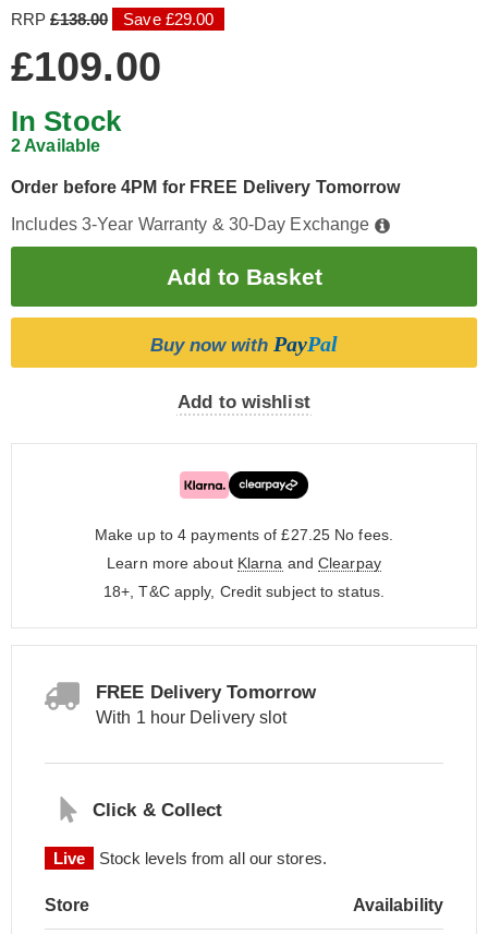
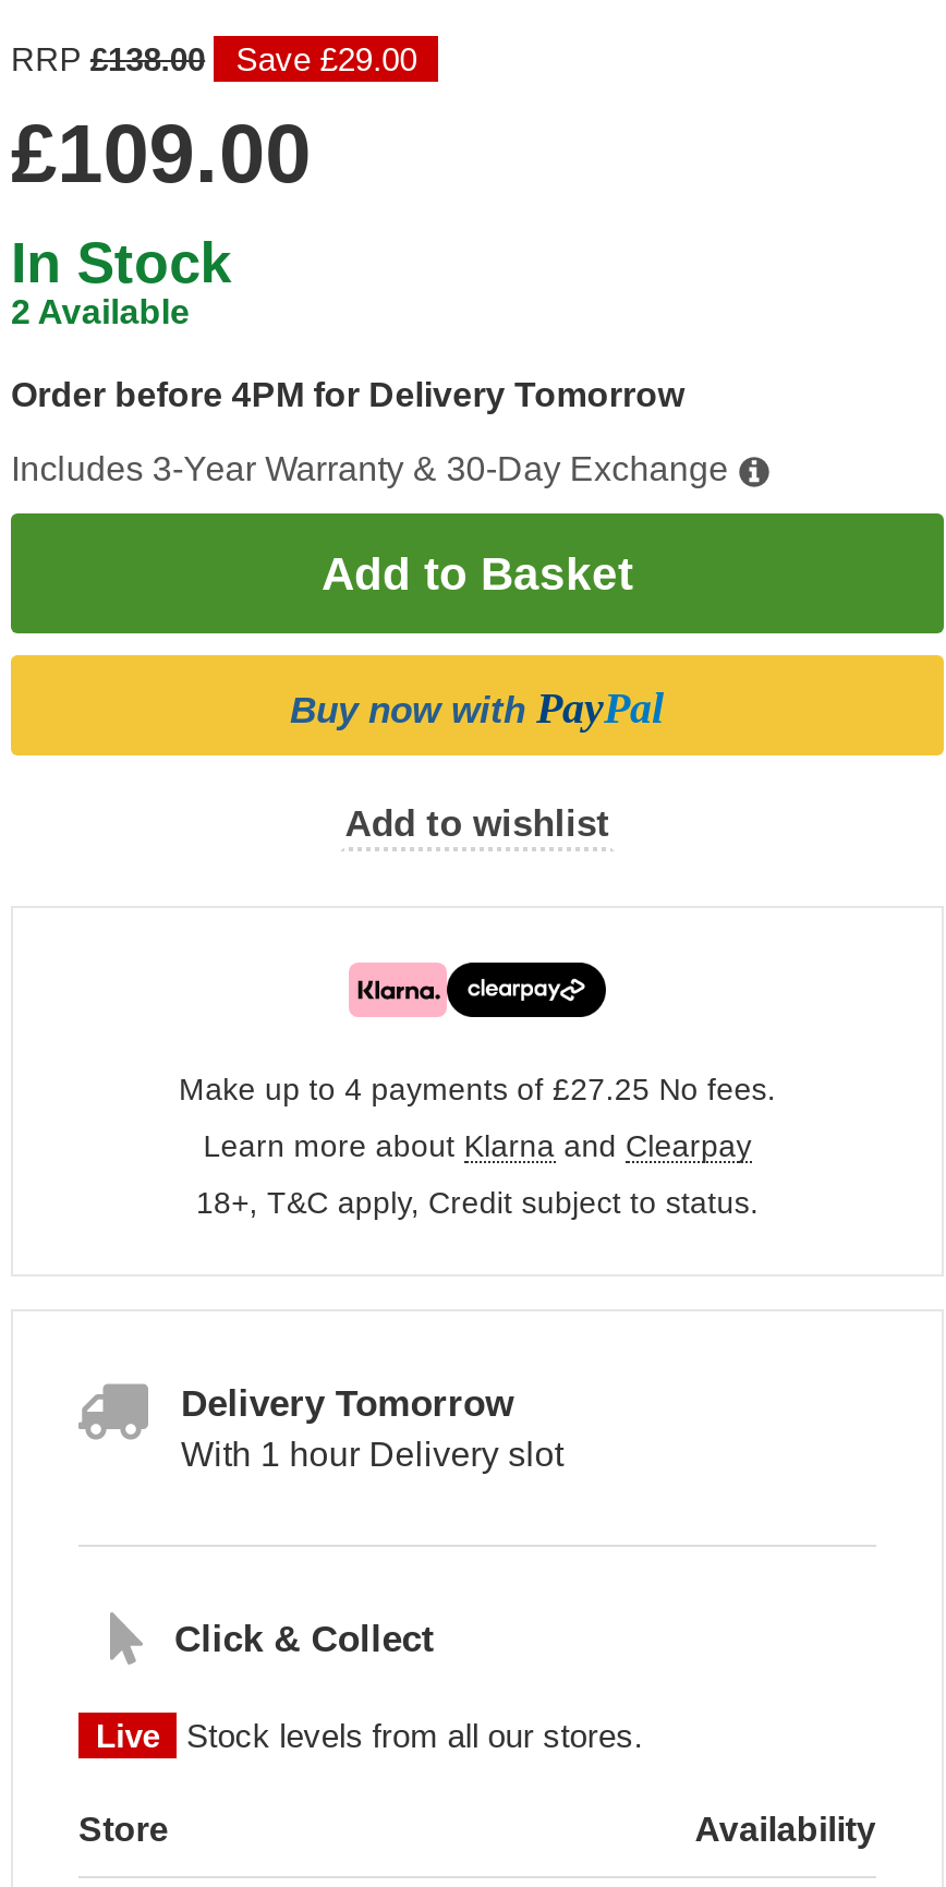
- Order before 4PM for FREE Delivery Tomorrow
+ Order before 4PM for Delivery Tomorrow

- FREE Delivery Tomorrow
+ Delivery Tomorrow
